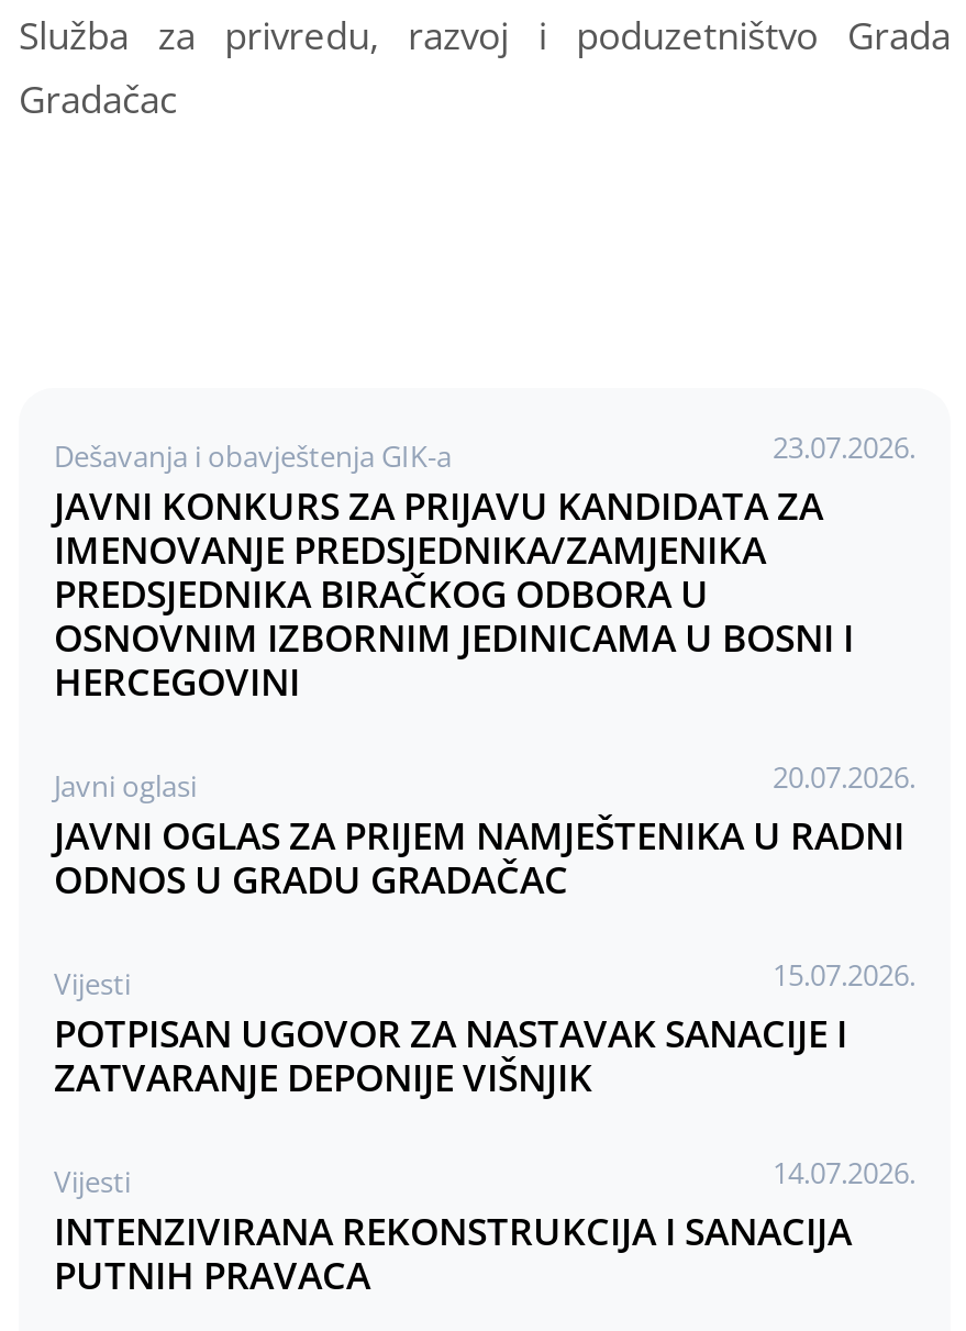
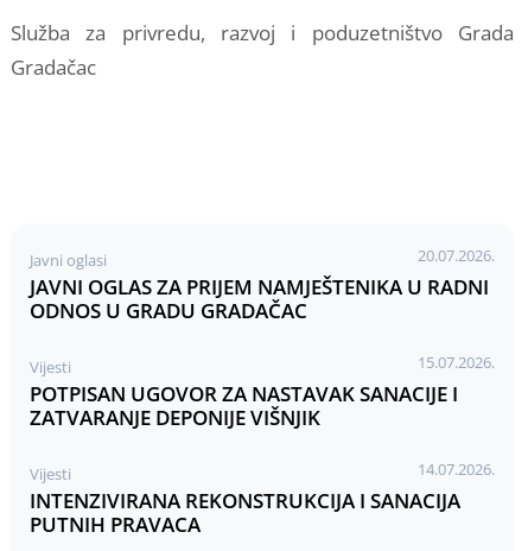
- Dešavanja i obavještenja GIK-a
- 23.07.2026.
- JAVNI KONKURS ZA PRIJAVU KANDIDATA ZA
- IMENOVANJE PREDSJEDNIKA/ZAMJENIKA
- PREDSJEDNIKA BIRAČKOG ODBORA U
- OSNOVNIM IZBORNIM JEDINICAMA U BOSNI I
- HERCEGOVINI
